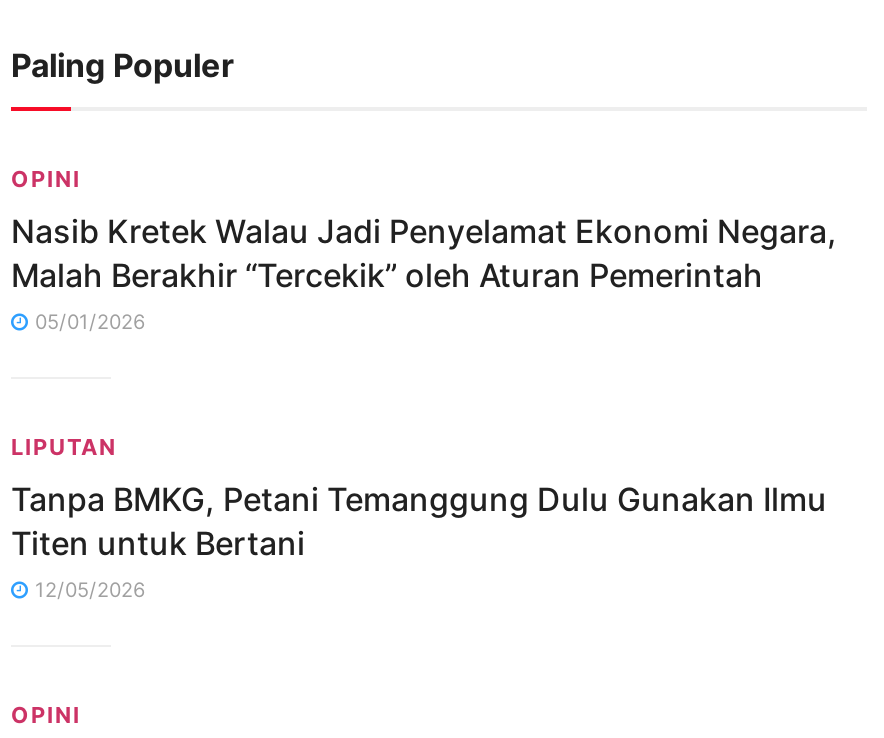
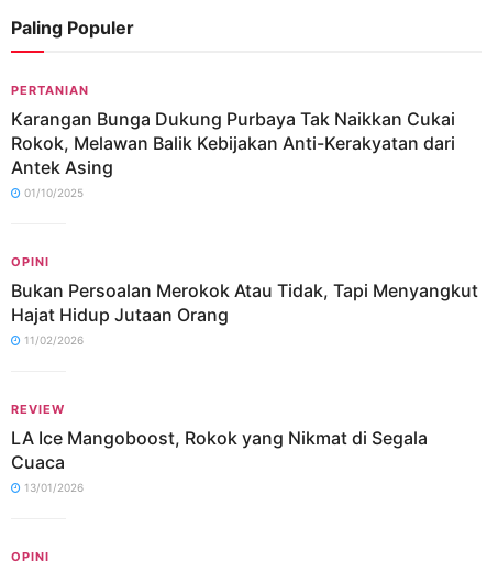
+ PERTANIAN
+ Karangan Bunga Dukung Purbaya Tak Naikkan Cukai
+ Rokok, Melawan Balik Kebijakan Anti-Kerakyatan dari
+ Antek Asing
+ 01/10/2025

- Nasib Kretek Walau Jadi Penyelamat Ekonomi Negara,
- Malah Berakhir “Tercekik” oleh Aturan Pemerintah
- 05/01/2026
+ Bukan Persoalan Merokok Atau Tidak, Tapi Menyangkut
+ Hajat Hidup Jutaan Orang
+ 11/02/2026

- LIPUTAN
- Tanpa BMKG, Petani Temanggung Dulu Gunakan Ilmu
- Titen untuk Bertani
- 12/05/2026
+ REVIEW
+ LA Ice Mangoboost, Rokok yang Nikmat di Segala
+ Cuaca
+ 13/01/2026
